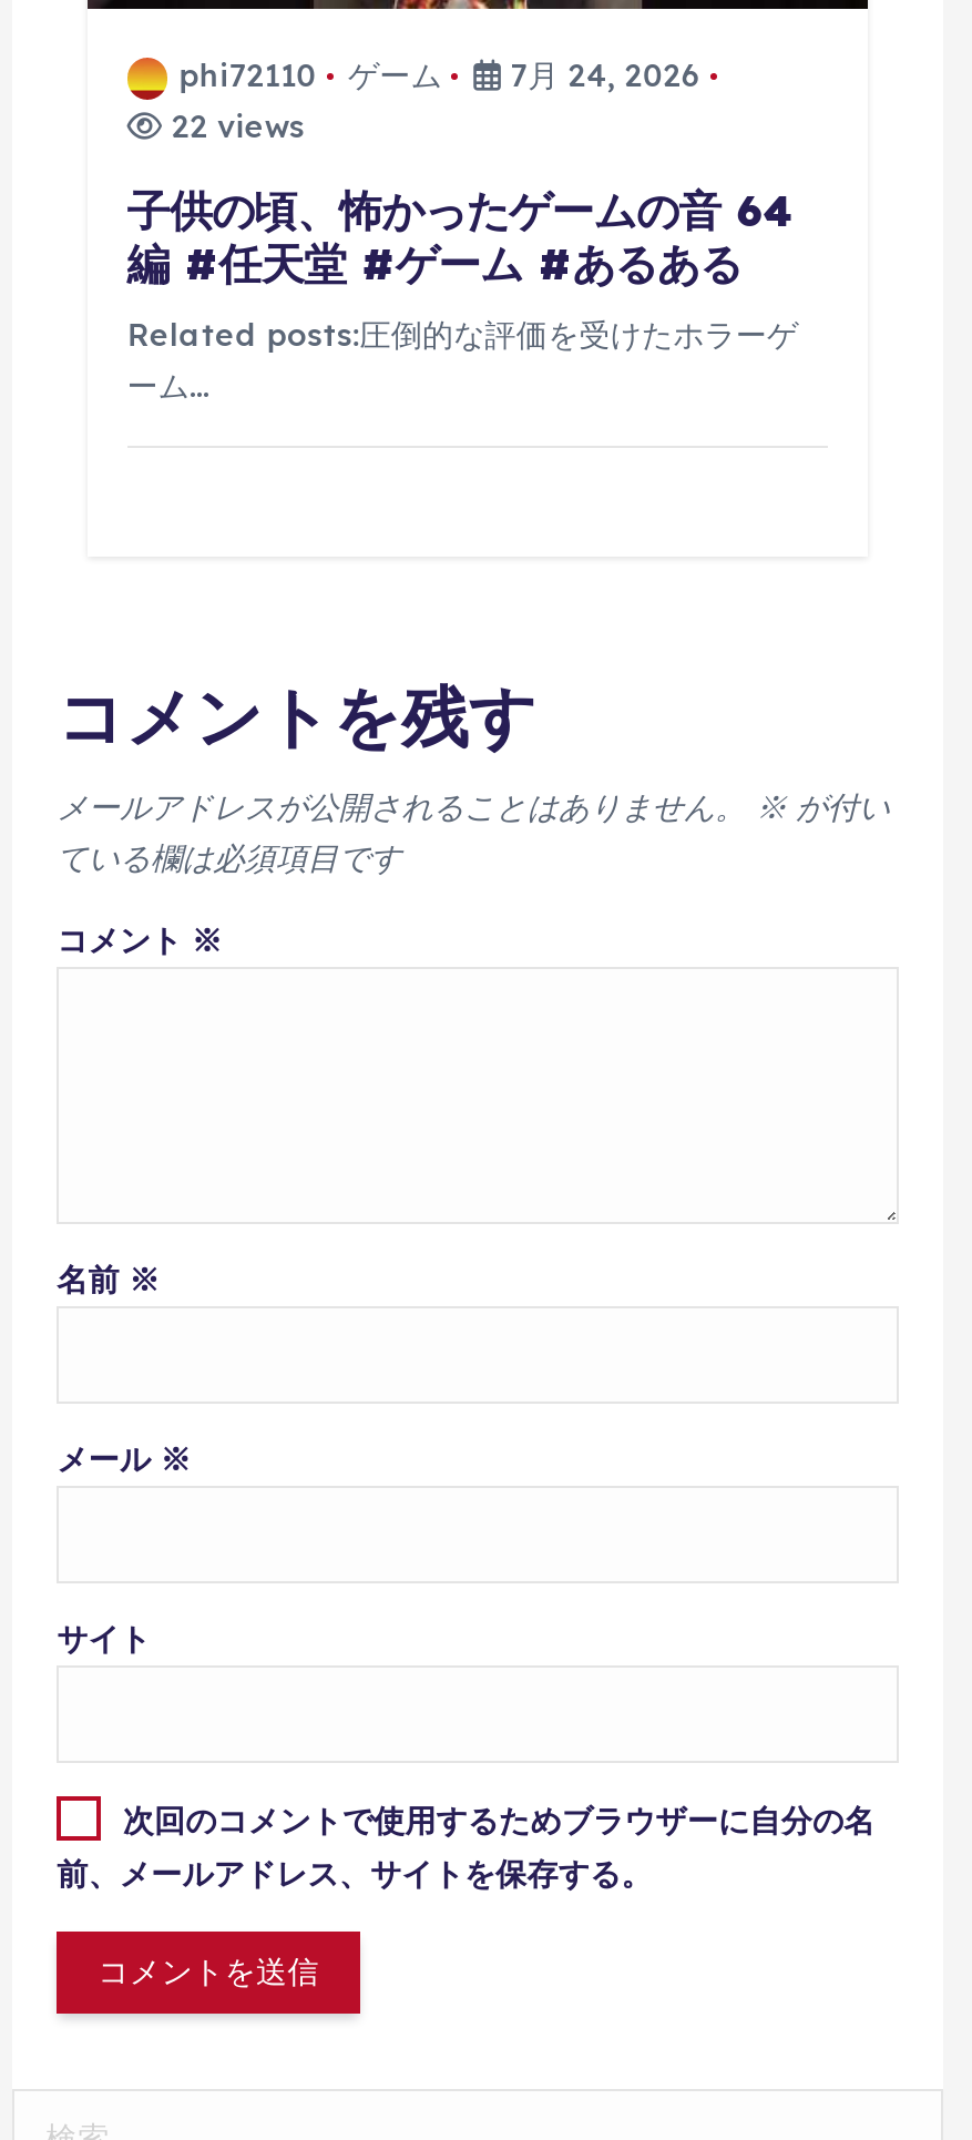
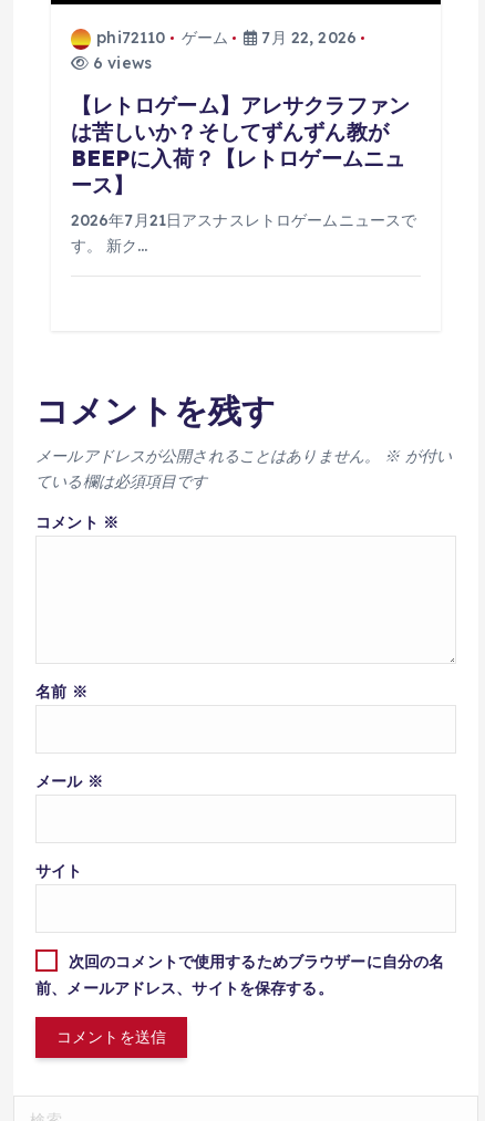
- 7月 24, 2026
- 22 views
+ 7月 22, 2026
+ 6 views

- 子供の頃、怖かったゲームの音 64
- 編 #任天堂 #ゲーム #あるある
+ 【レトロゲーム】アレサクラファン
+ は苦しいか？そしてずんずん教が
+ BEEPに入荷？【レトロゲームニュ
+ ース】

- Related posts:圧倒的な評価を受けたホラーゲ
- ーム…
+ 2026年7月21日アスナスレトロゲームニュースで
+ す。 新ク…
